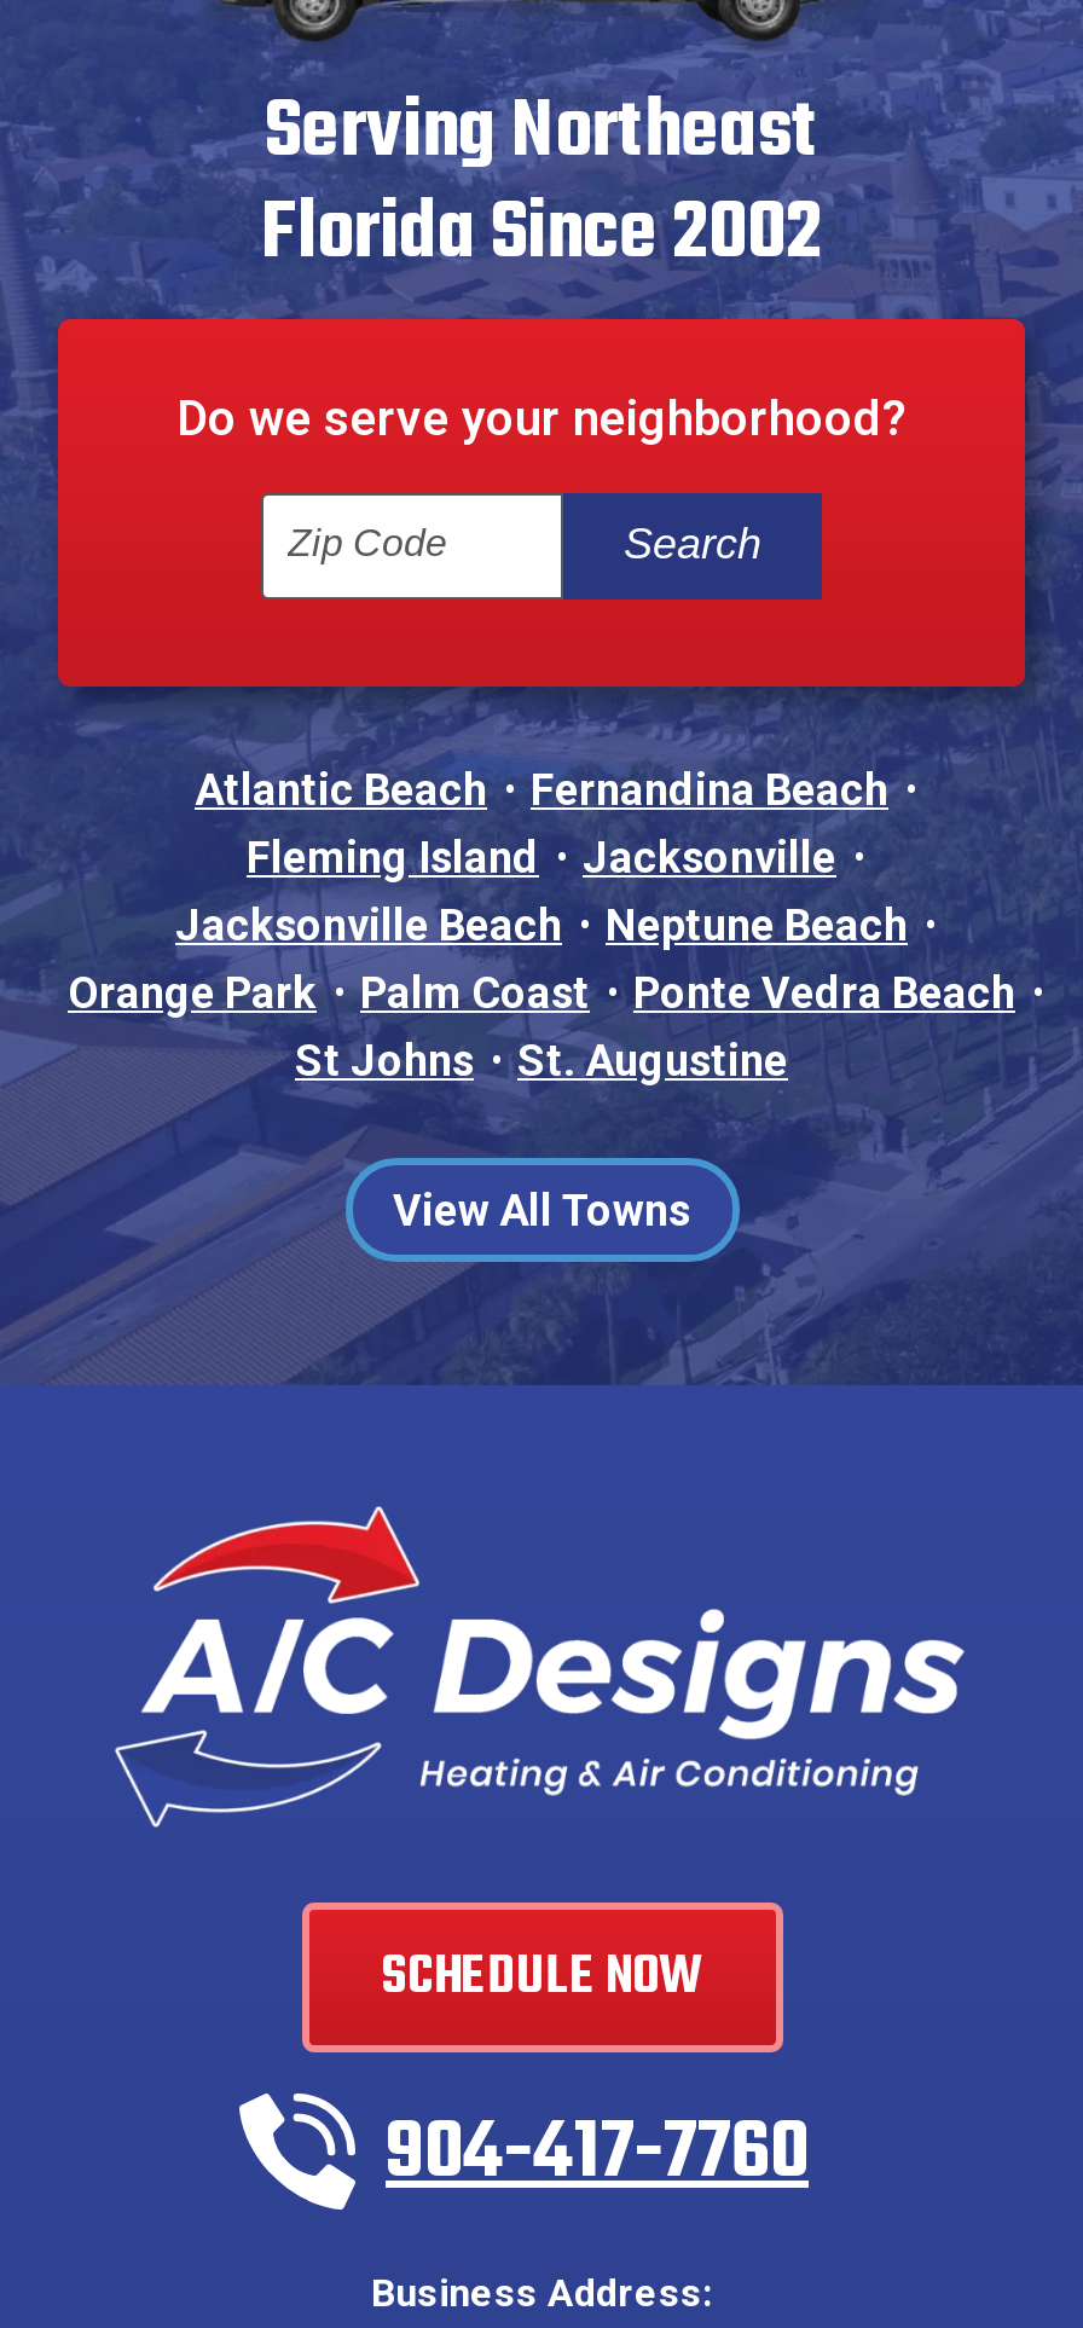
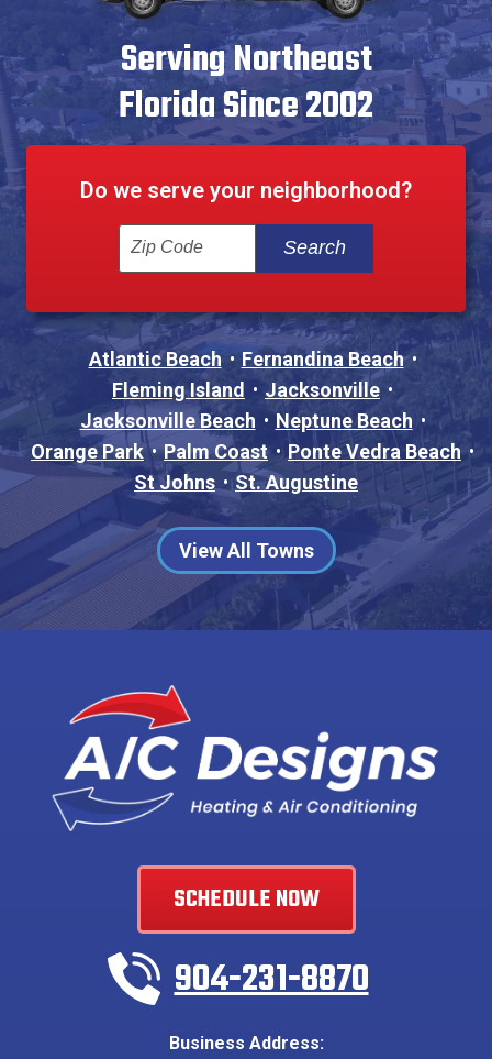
- 904-417-7760
+ 904-231-8870
